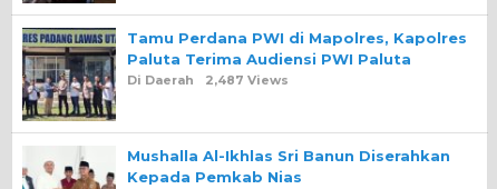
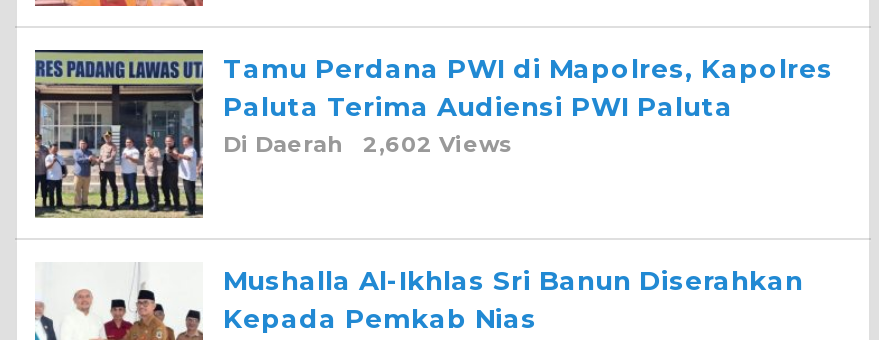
- Di Daerah 2,487 Views
+ Di Daerah 2,602 Views
